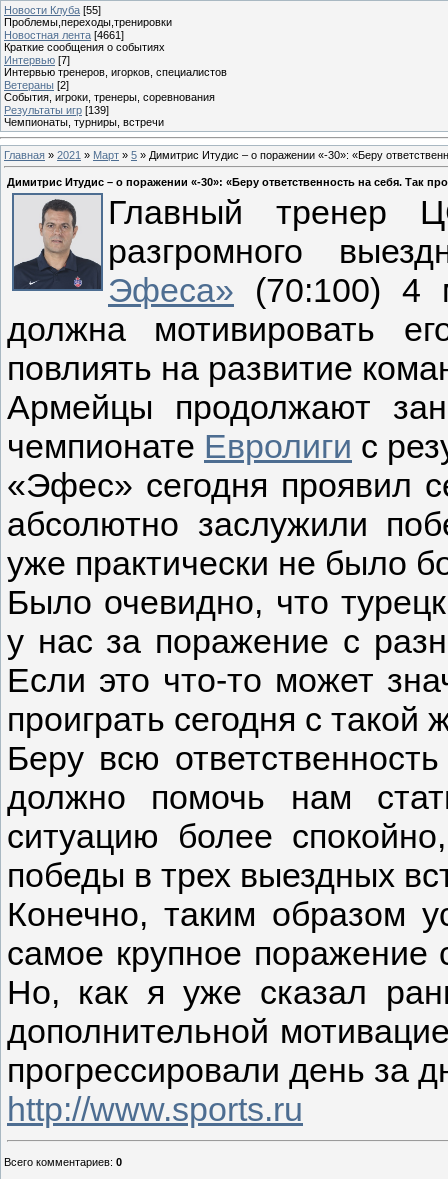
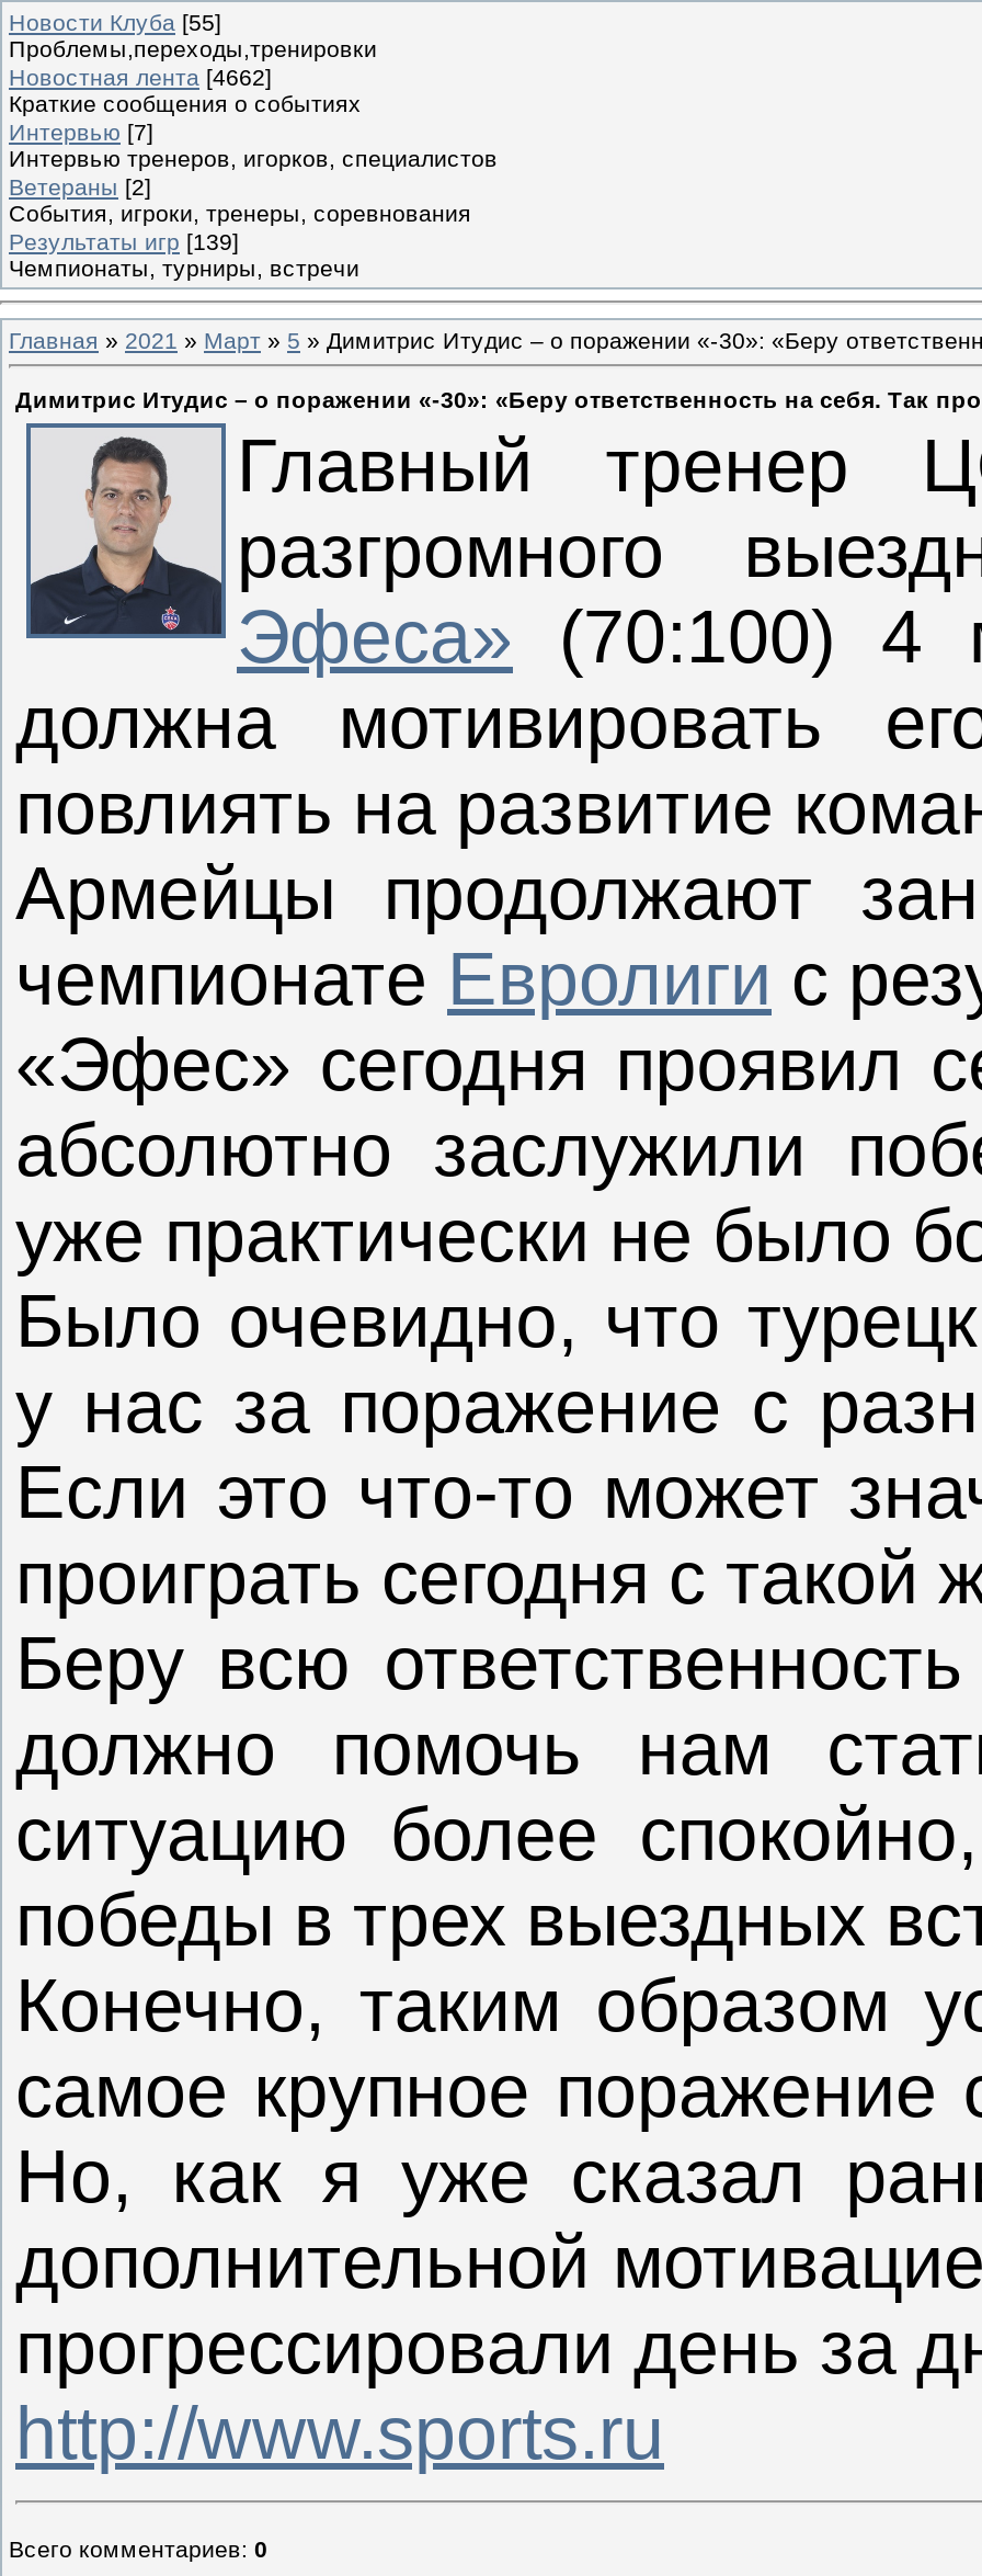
- Новостная лента [4661]
+ Новостная лента [4662]
